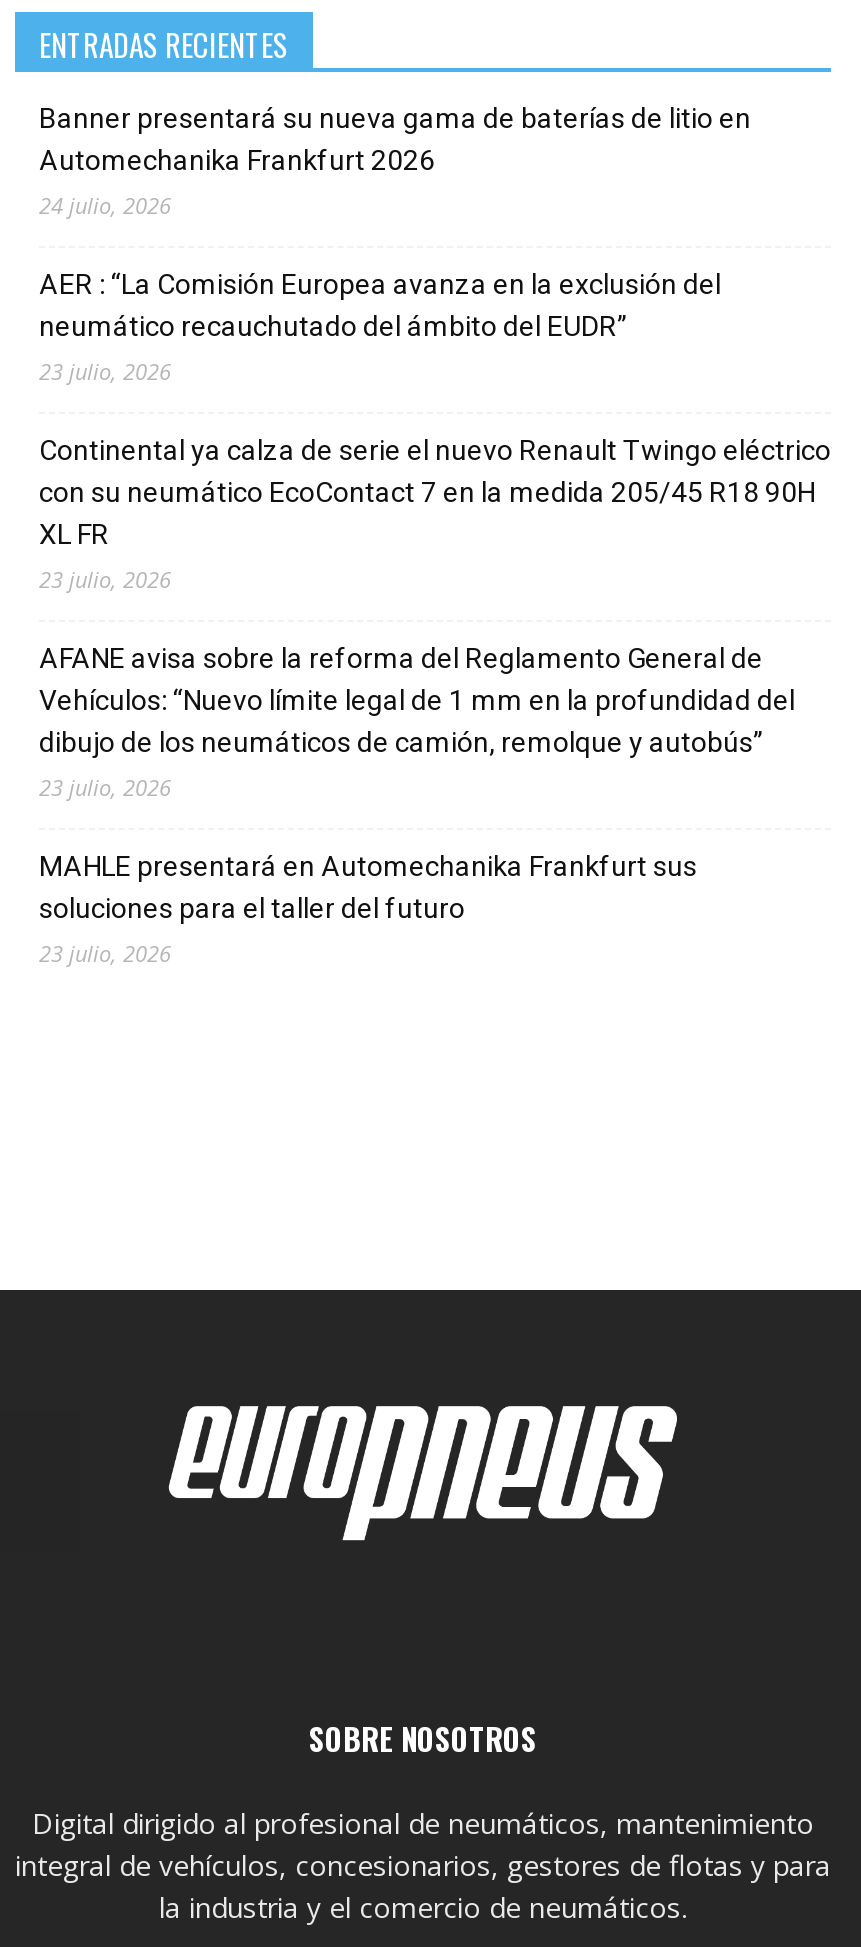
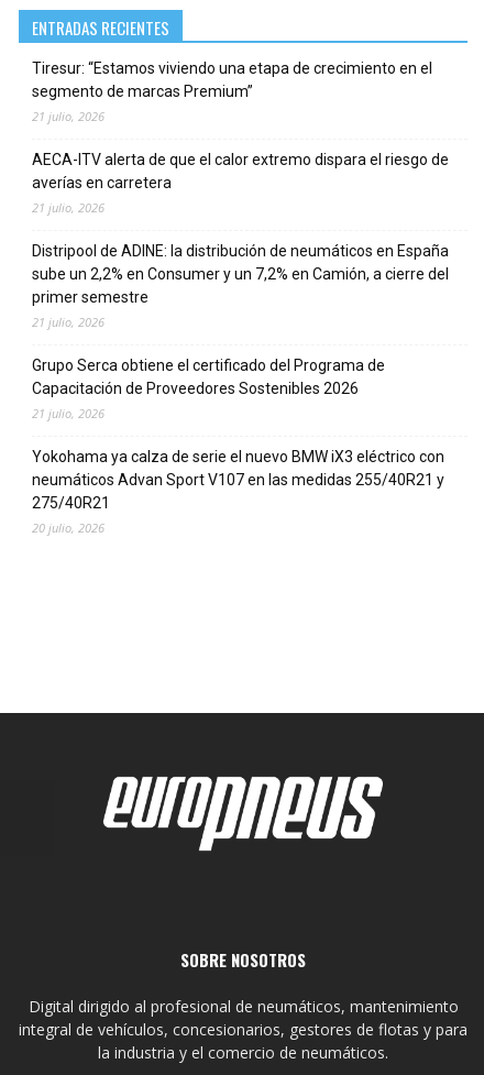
- Banner presentará su nueva gama de baterías de litio en
- Automechanika Frankfurt 2026
- 24 julio, 2026
+ Tiresur: “Estamos viviendo una etapa de crecimiento en el
+ segmento de marcas Premium”
+ 21 julio, 2026

- AER : “La Comisión Europea avanza en la exclusión del
- neumático recauchutado del ámbito del EUDR”
- 23 julio, 2026
+ AECA-ITV alerta de que el calor extremo dispara el riesgo de
+ averías en carretera
+ 21 julio, 2026

- Continental ya calza de serie el nuevo Renault Twingo eléctrico
- con su neumático EcoContact 7 en la medida 205/45 R18 90H
- XL FR
- 23 julio, 2026
+ Distripool de ADINE: la distribución de neumáticos en España
+ sube un 2,2% en Consumer y un 7,2% en Camión, a cierre del
+ primer semestre
+ 21 julio, 2026

- AFANE avisa sobre la reforma del Reglamento General de
- Vehículos: “Nuevo límite legal de 1 mm en la profundidad del
- dibujo de los neumáticos de camión, remolque y autobús”
- 23 julio, 2026
+ Grupo Serca obtiene el certificado del Programa de
+ Capacitación de Proveedores Sostenibles 2026
+ 21 julio, 2026

- MAHLE presentará en Automechanika Frankfurt sus
- soluciones para el taller del futuro
- 23 julio, 2026
+ Yokohama ya calza de serie el nuevo BMW iX3 eléctrico con
+ neumáticos Advan Sport V107 en las medidas 255/40R21 y
+ 275/40R21
+ 20 julio, 2026
